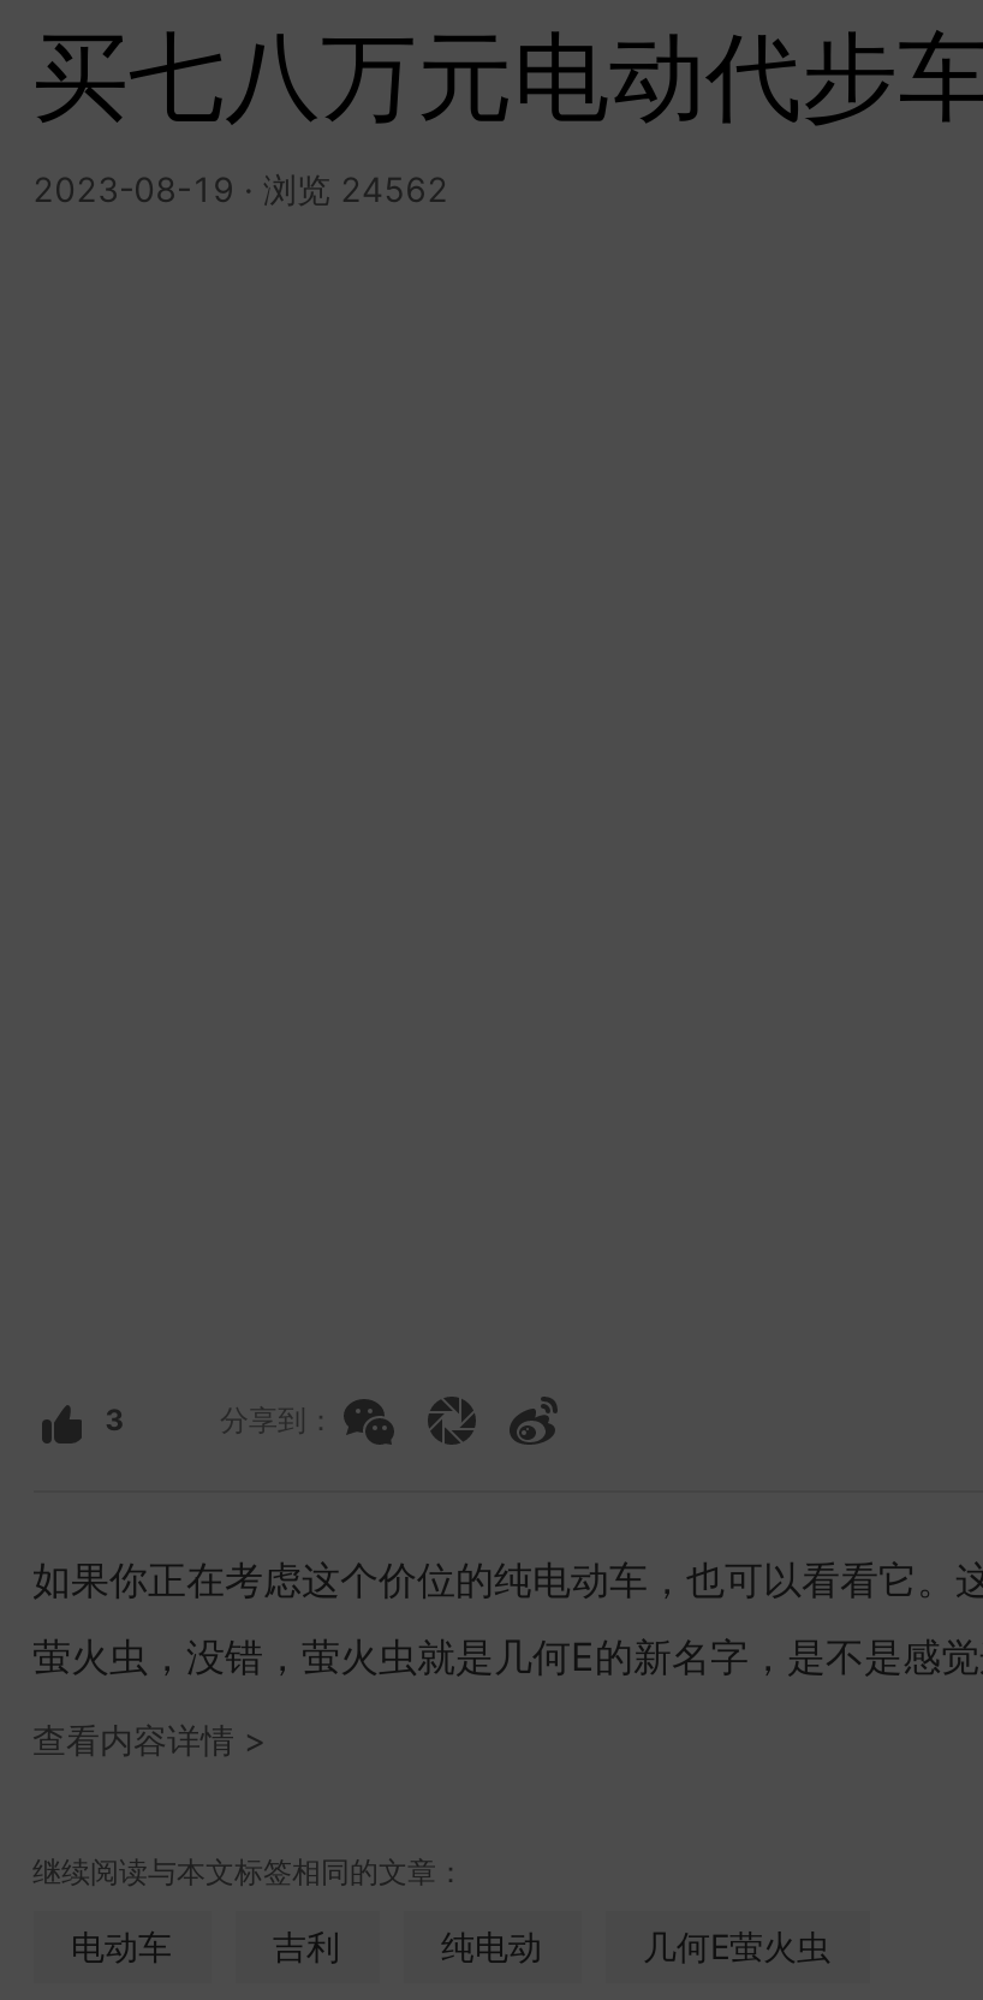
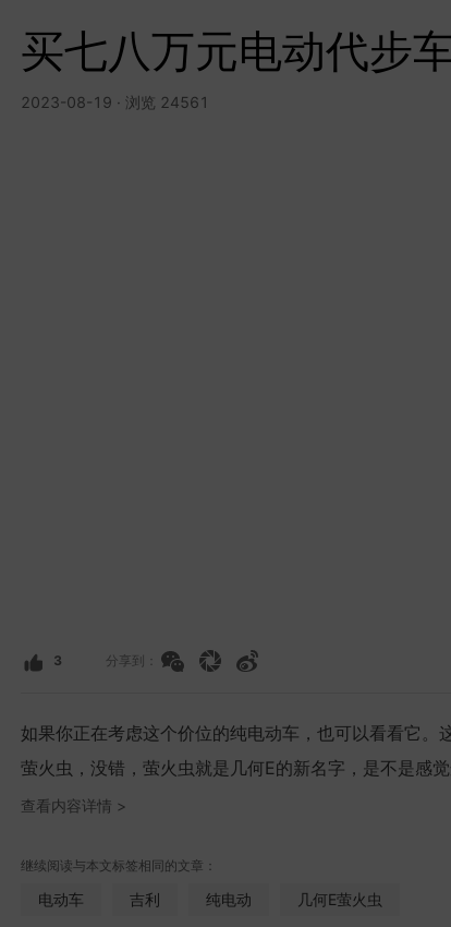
- 2023-08-19 · 浏览 24562
+ 2023-08-19 · 浏览 24561
